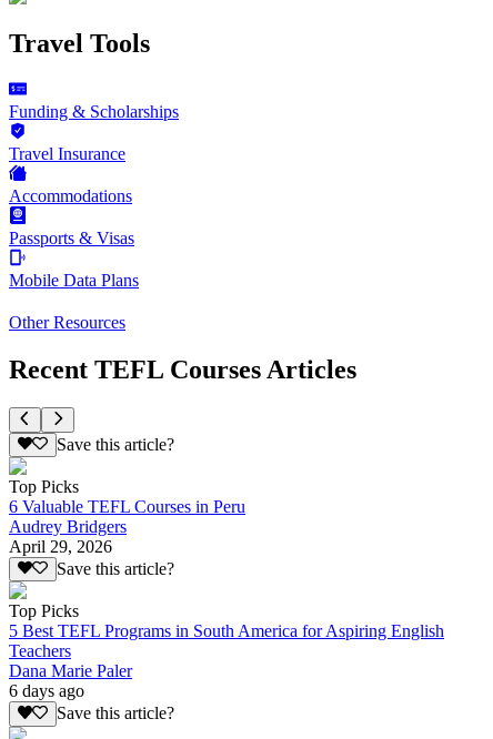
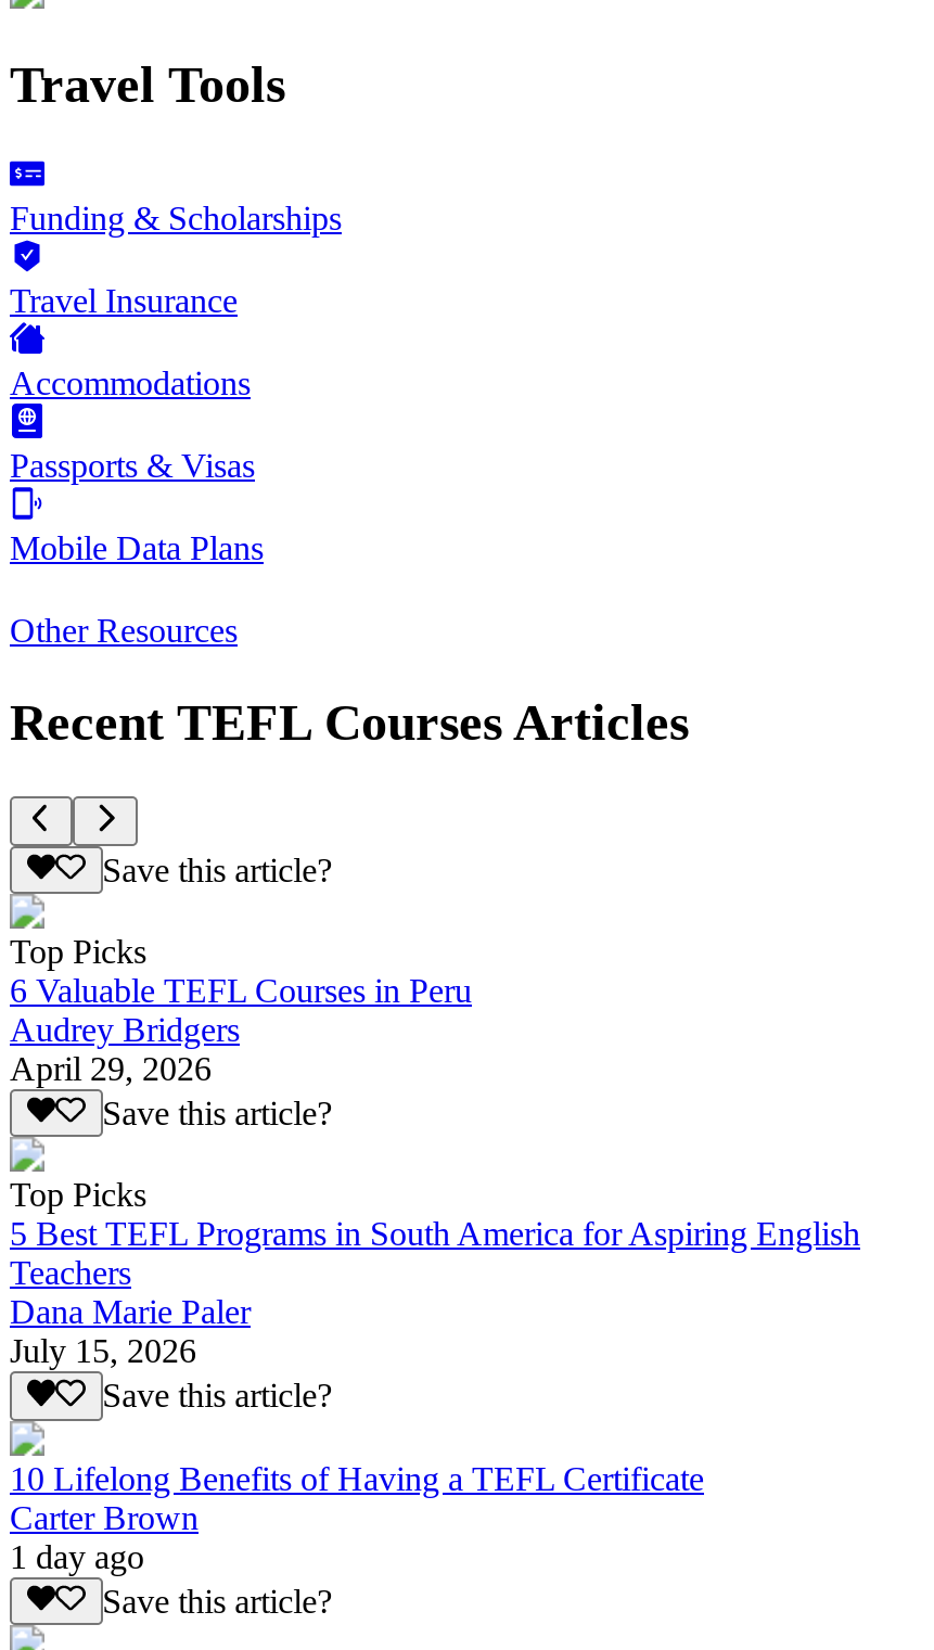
- 6 days ago
+ July 15, 2026
+ Save this article?
+ 10 Lifelong Benefits of Having a TEFL Certificate
+ Carter Brown
+ 1 day ago
